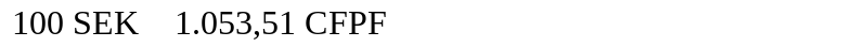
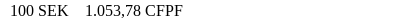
- 100 SEK 1.053,51 CFPF
+ 100 SEK 1.053,78 CFPF
